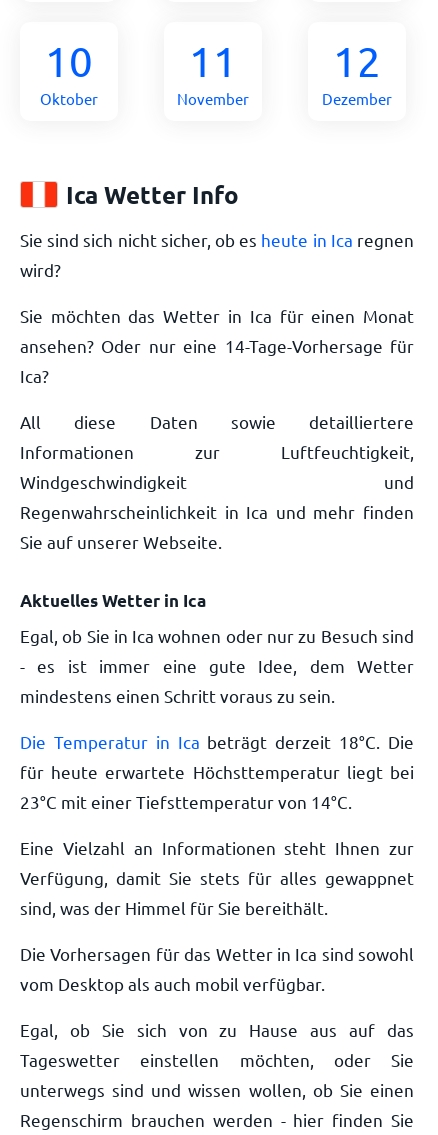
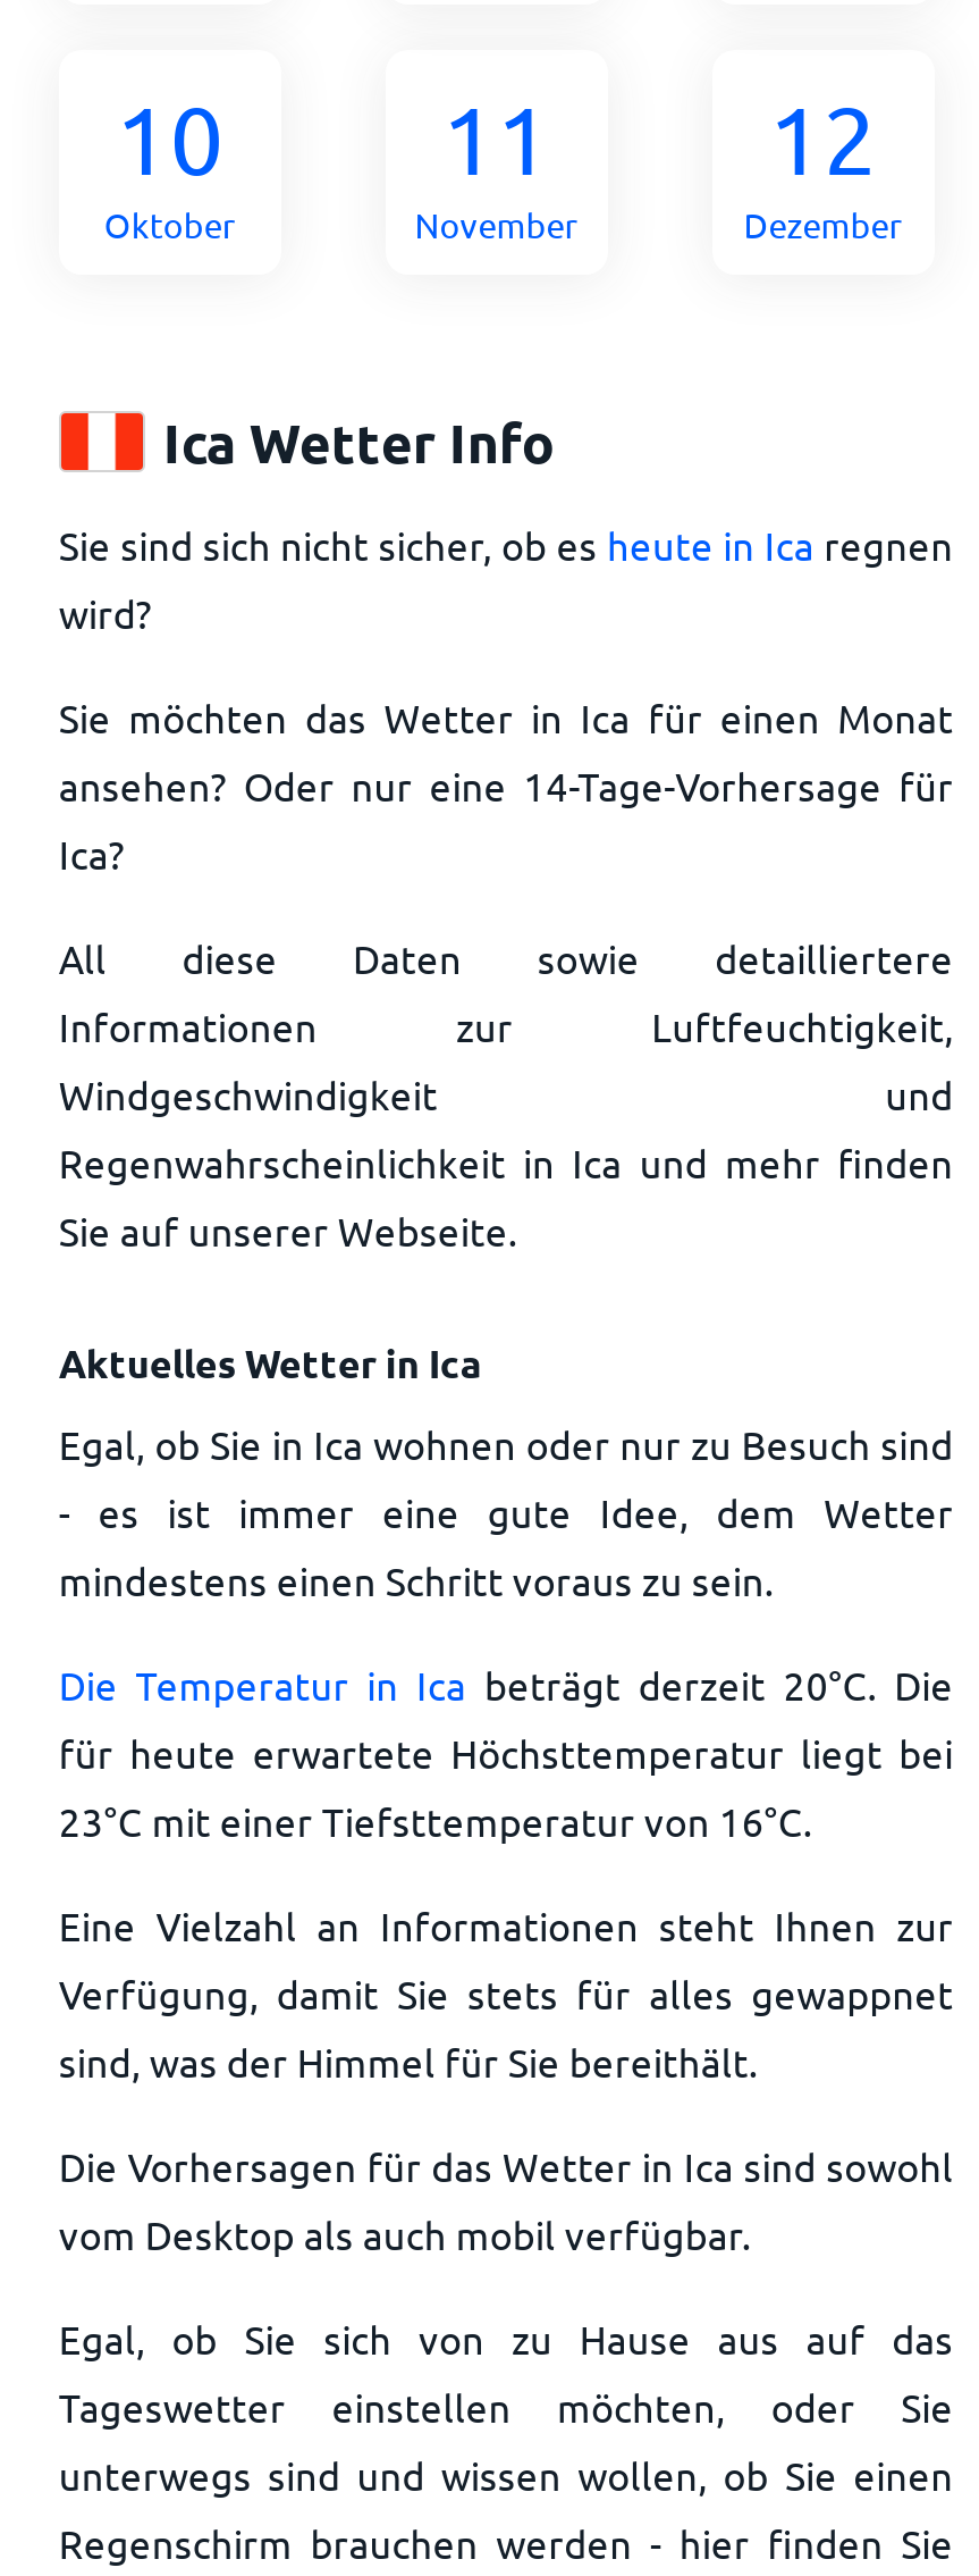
- Die Temperatur in Ica beträgt derzeit 18°C. Die
+ Die Temperatur in Ica beträgt derzeit 20°C. Die

- 23°C mit einer Tiefsttemperatur von 14°C.
+ 23°C mit einer Tiefsttemperatur von 16°C.
